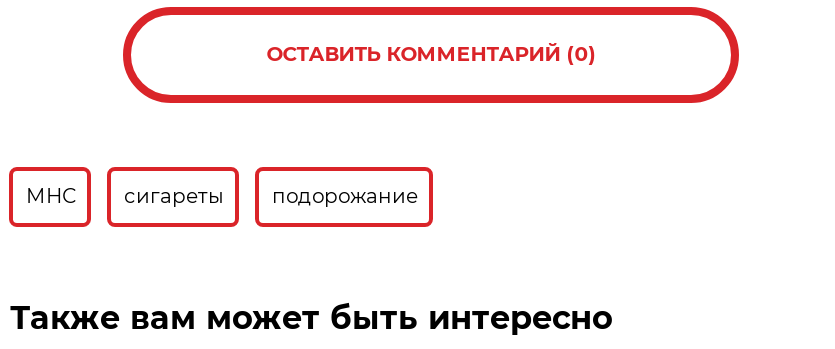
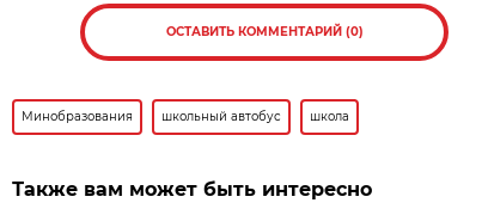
- МНС
- сигареты
- подорожание
+ Минобразования
+ школьный автобус
+ школа
